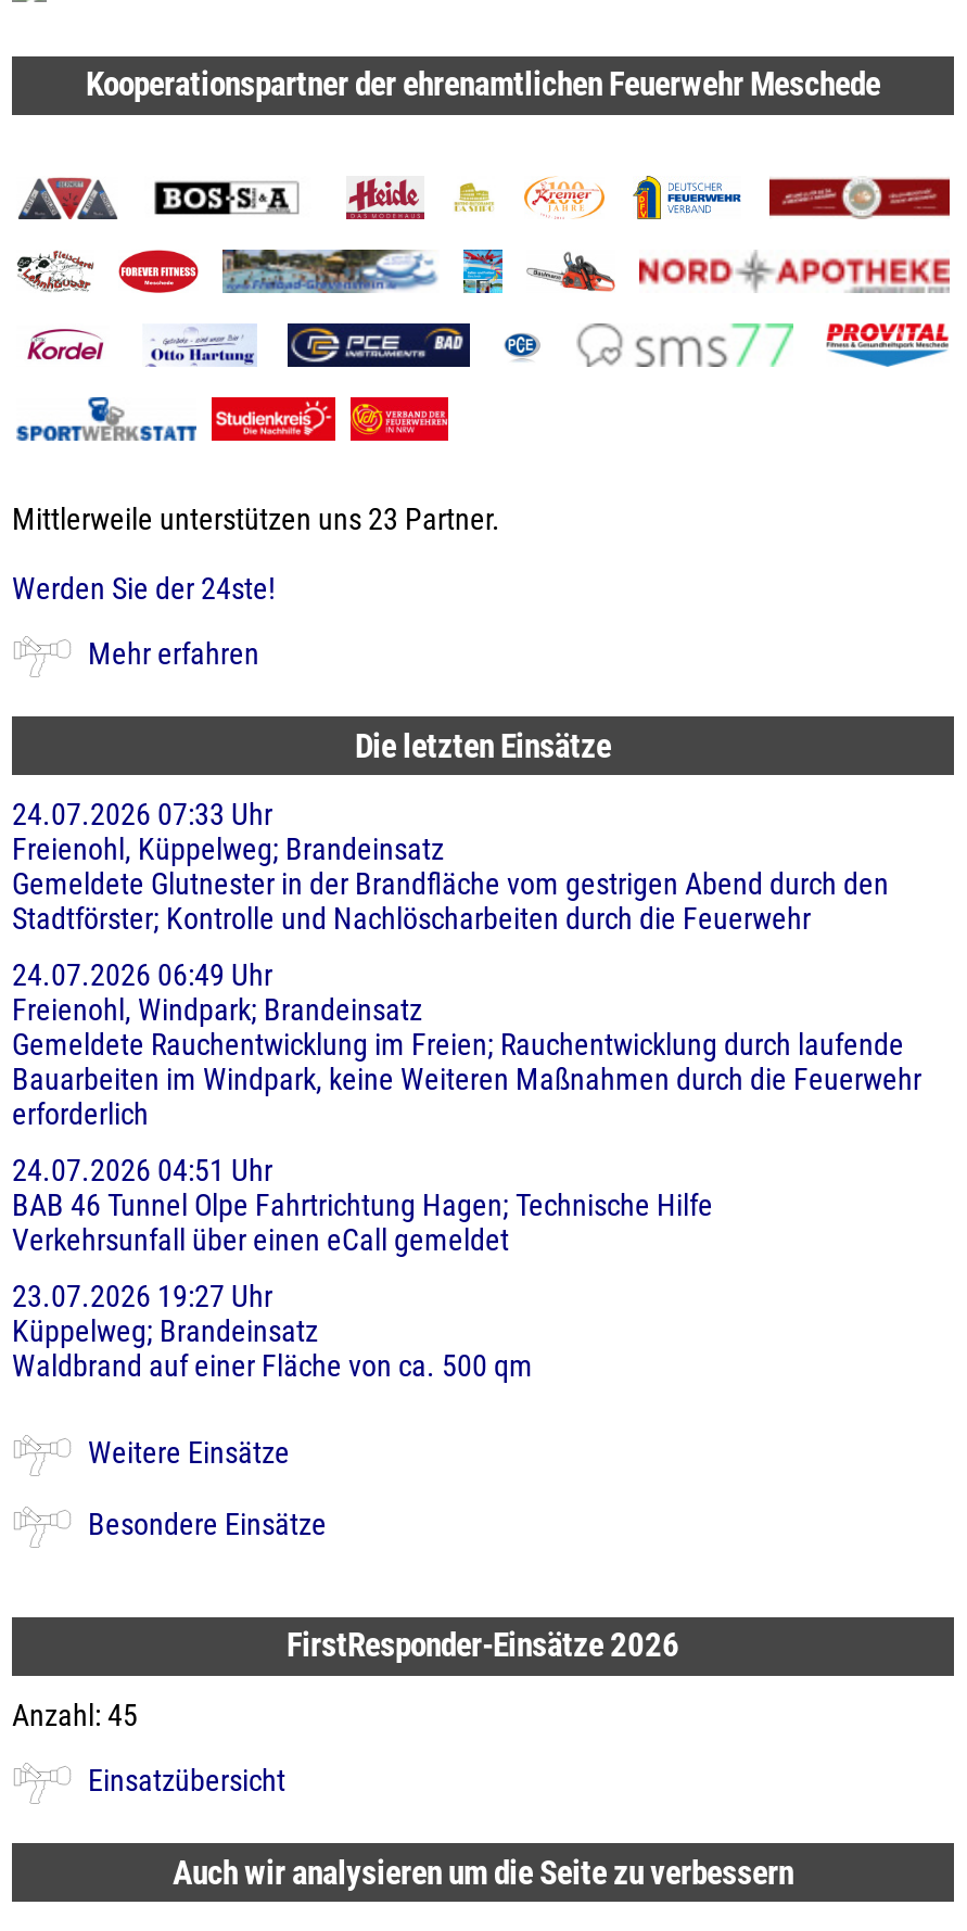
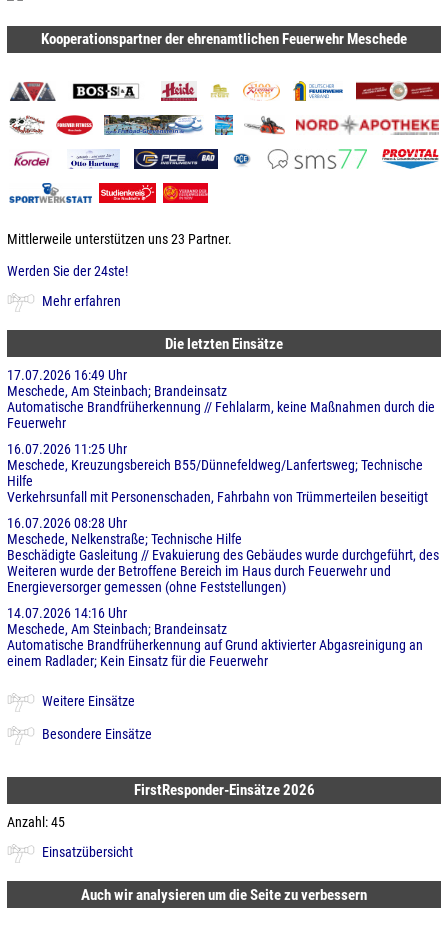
- 24.07.2026 07:33 Uhr
- Freienohl, Küppelweg; Brandeinsatz
- Gemeldete Glutnester in der Brandfläche vom gestrigen Abend durch den
- Stadtförster; Kontrolle und Nachlöscharbeiten durch die Feuerwehr
+ 17.07.2026 16:49 Uhr
+ Meschede, Am Steinbach; Brandeinsatz
+ Automatische Brandfrüherkennung // Fehlalarm, keine Maßnahmen durch die
+ Feuerwehr

- 24.07.2026 06:49 Uhr
- Freienohl, Windpark; Brandeinsatz
- Gemeldete Rauchentwicklung im Freien; Rauchentwicklung durch laufende
- Bauarbeiten im Windpark, keine Weiteren Maßnahmen durch die Feuerwehr
- erforderlich
+ 16.07.2026 11:25 Uhr
+ Meschede, Kreuzungsbereich B55/Dünnefeldweg/Lanfertsweg; Technische
+ Hilfe
+ Verkehrsunfall mit Personenschaden, Fahrbahn von Trümmerteilen beseitigt

- 24.07.2026 04:51 Uhr
- BAB 46 Tunnel Olpe Fahrtrichtung Hagen; Technische Hilfe
- Verkehrsunfall über einen eCall gemeldet
+ 16.07.2026 08:28 Uhr
+ Meschede, Nelkenstraße; Technische Hilfe
+ Beschädigte Gasleitung // Evakuierung des Gebäudes wurde durchgeführt, des
+ Weiteren wurde der Betroffene Bereich im Haus durch Feuerwehr und
+ Energieversorger gemessen (ohne Feststellungen)

- 23.07.2026 19:27 Uhr
- Küppelweg; Brandeinsatz
- Waldbrand auf einer Fläche von ca. 500 qm
+ 14.07.2026 14:16 Uhr
+ Meschede, Am Steinbach; Brandeinsatz
+ Automatische Brandfrüherkennung auf Grund aktivierter Abgasreinigung an
+ einem Radlader; Kein Einsatz für die Feuerwehr
